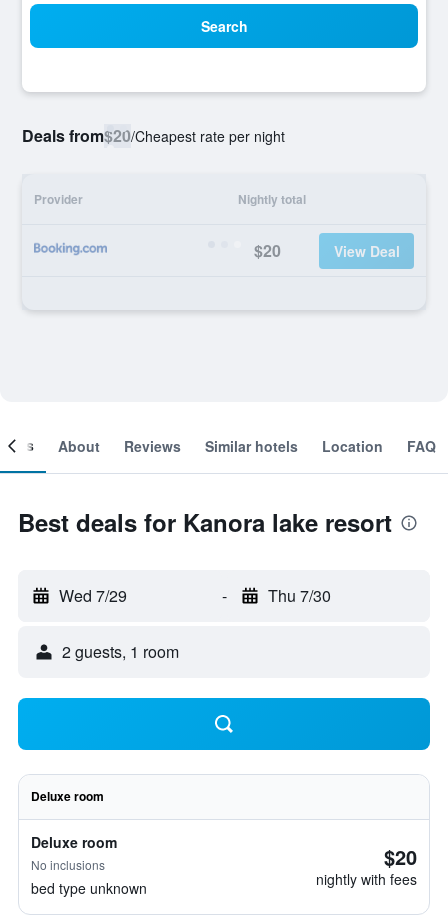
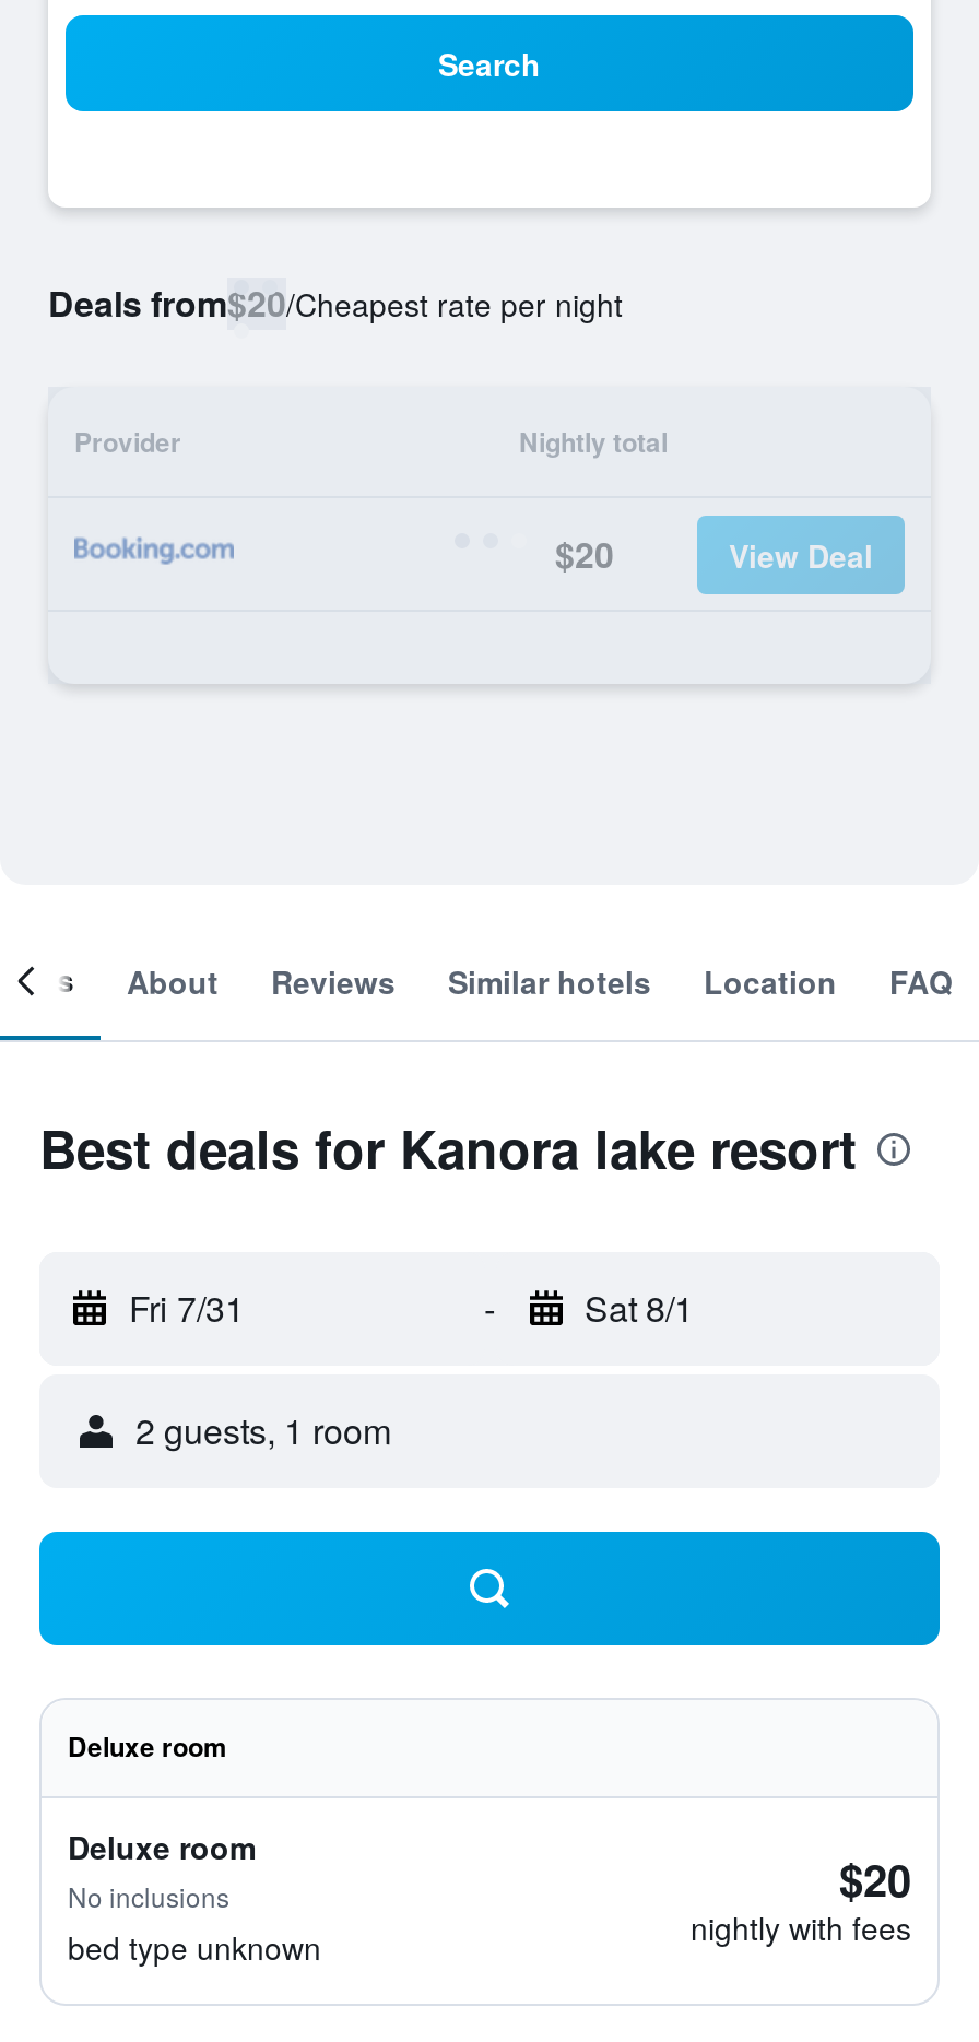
- Wed 7/29
+ Fri 7/31

- Thu 7/30
+ Sat 8/1
